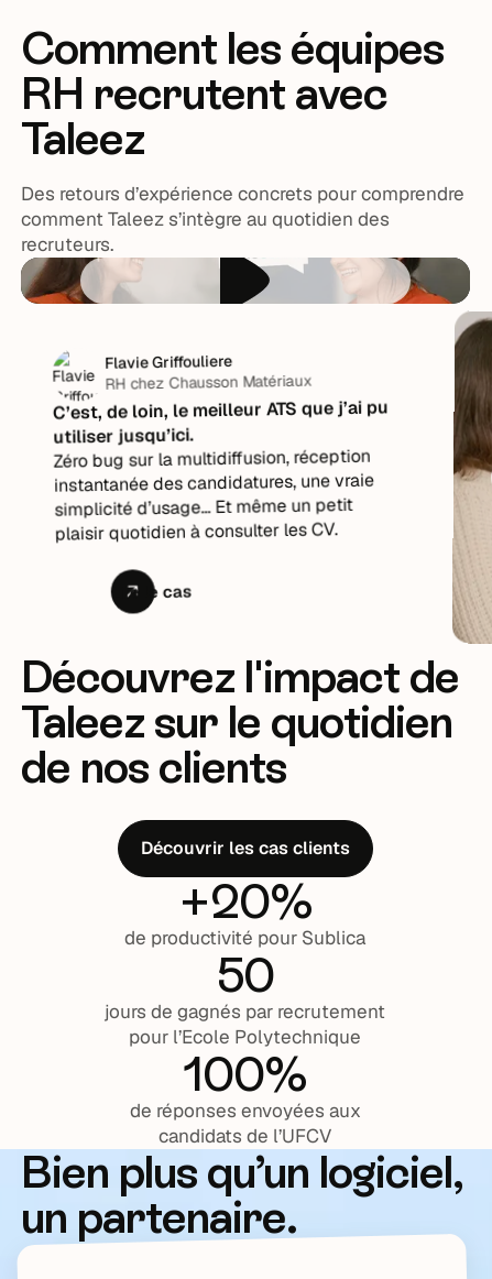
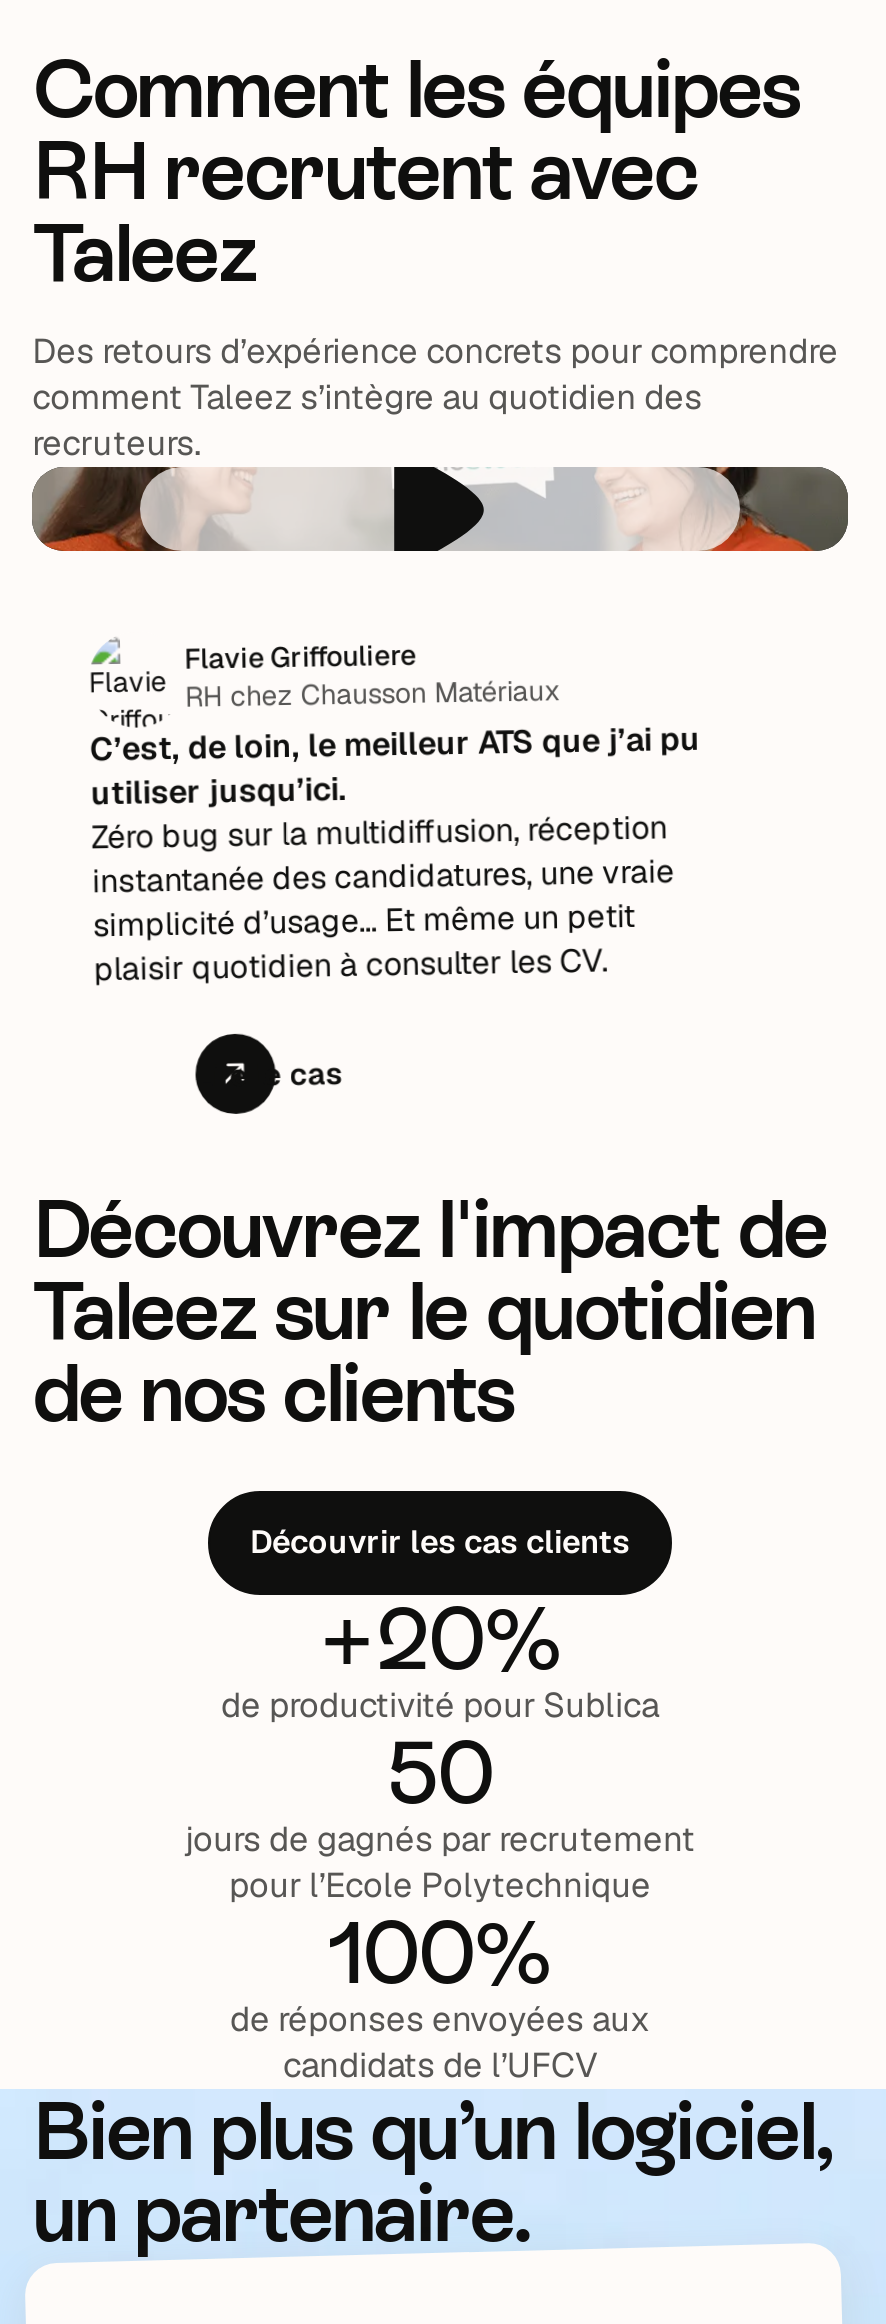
- [image]
